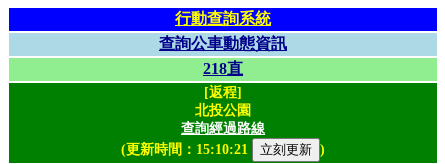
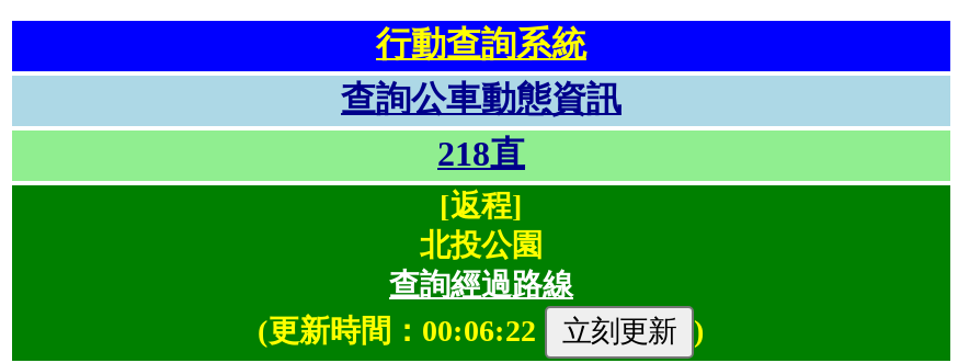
- (更新時間：15:10:21
+ (更新時間：00:06:22
